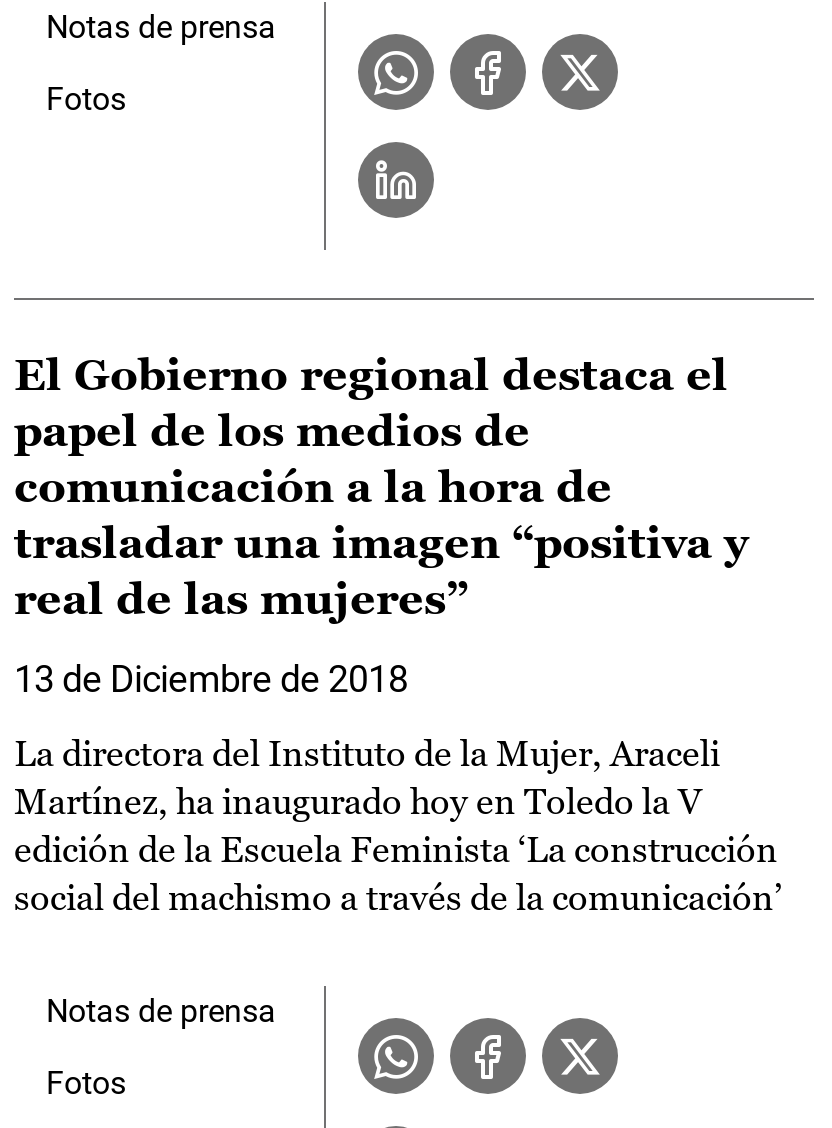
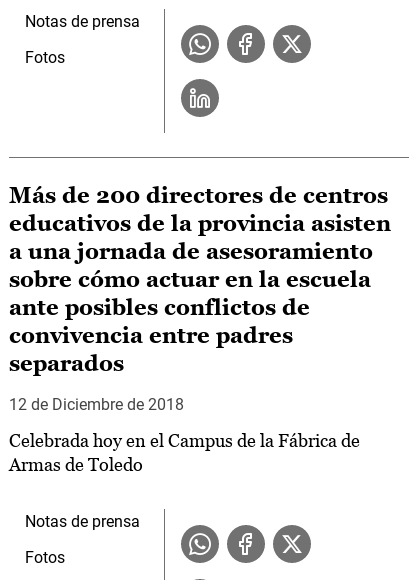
- El Gobierno regional destaca el
- papel de los medios de
- comunicación a la hora de
- trasladar una imagen “positiva y
- real de las mujeres”
+ Más de 200 directores de centros
+ educativos de la provincia asisten
+ a una jornada de asesoramiento
+ sobre cómo actuar en la escuela
+ ante posibles conflictos de
+ convivencia entre padres
+ separados

- 13 de Diciembre de 2018
+ 12 de Diciembre de 2018

- La directora del Instituto de la Mujer, Araceli
- Martínez, ha inaugurado hoy en Toledo la V
- edición de la Escuela Feminista ‘La construcción
- social del machismo a través de la comunicación’
+ Celebrada hoy en el Campus de la Fábrica de
+ Armas de Toledo
